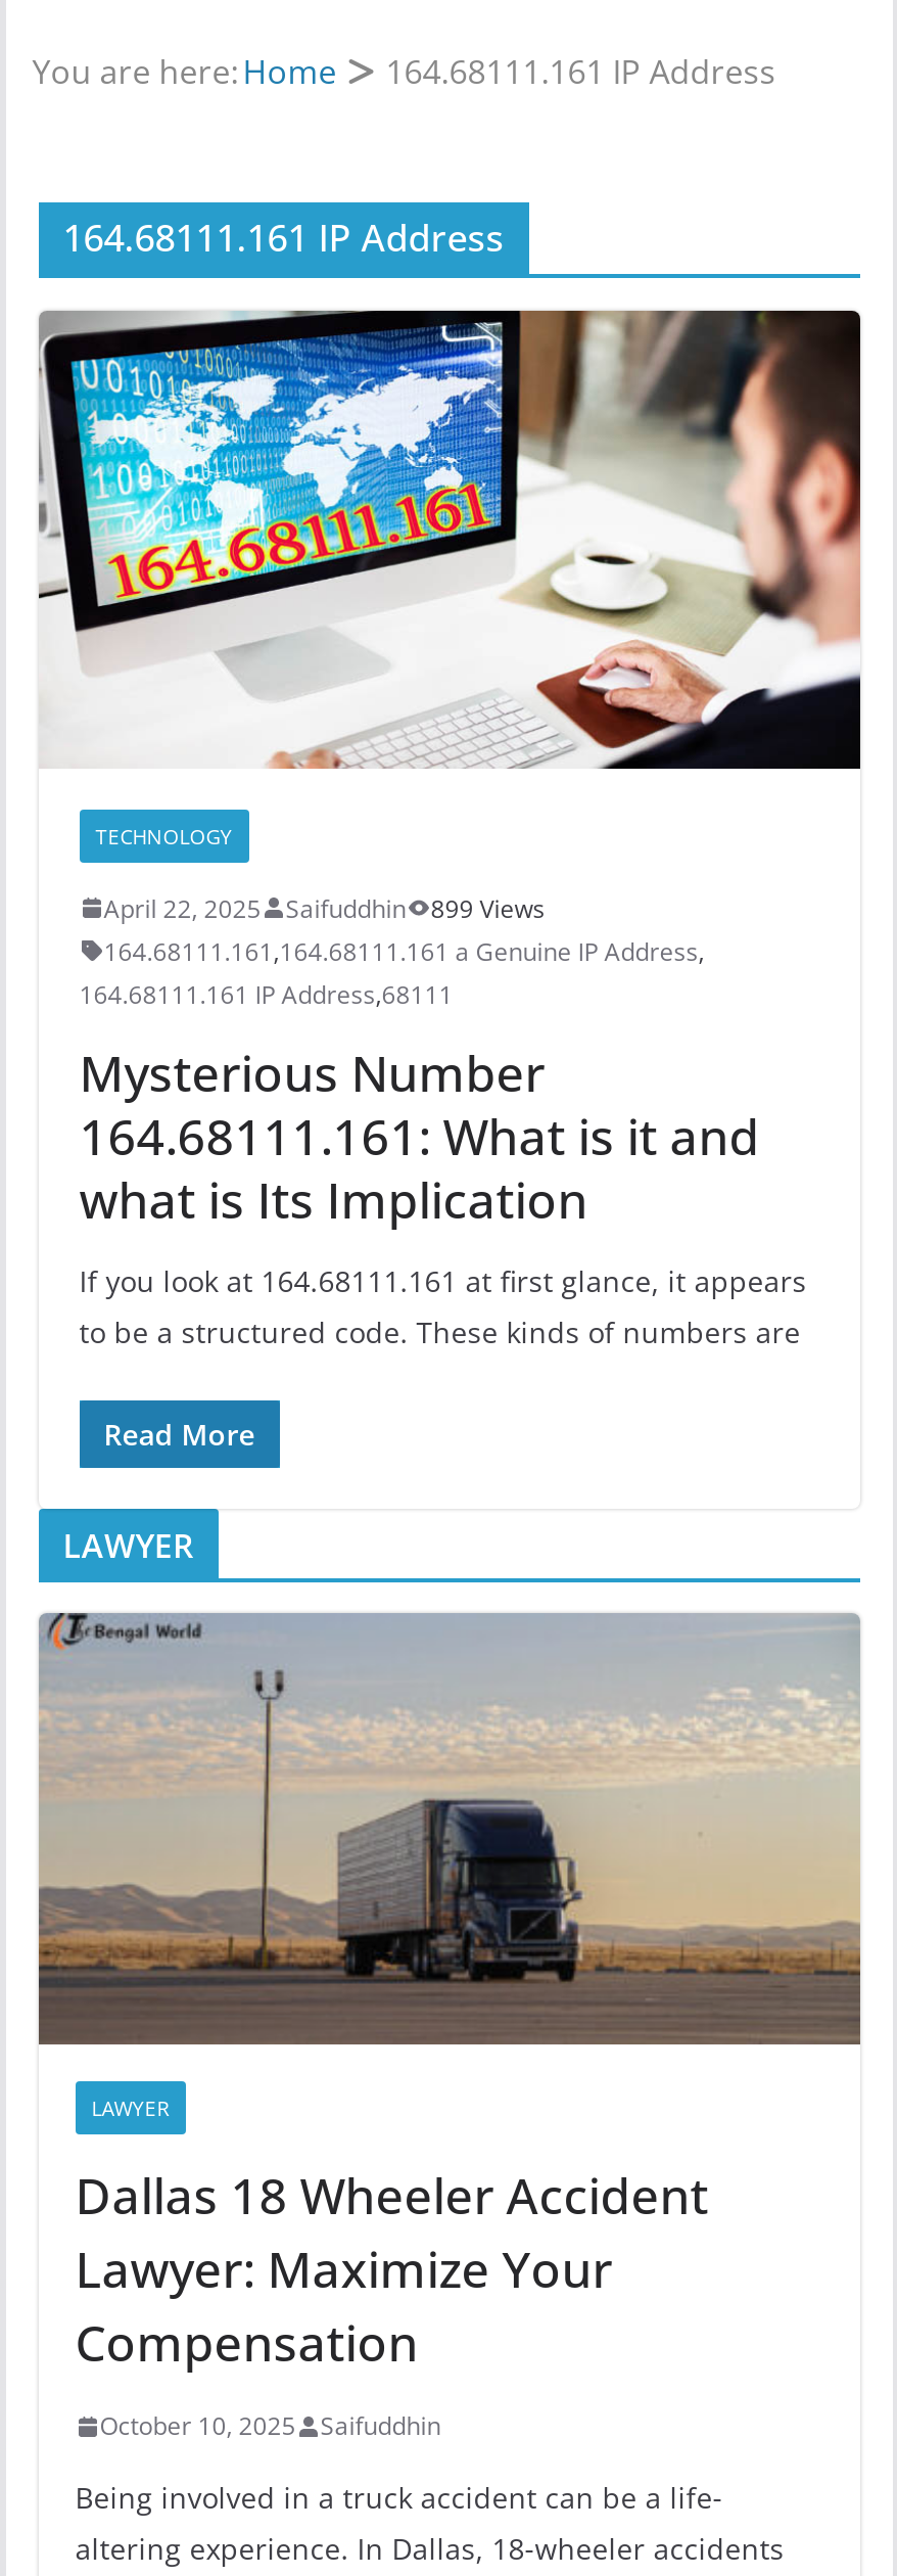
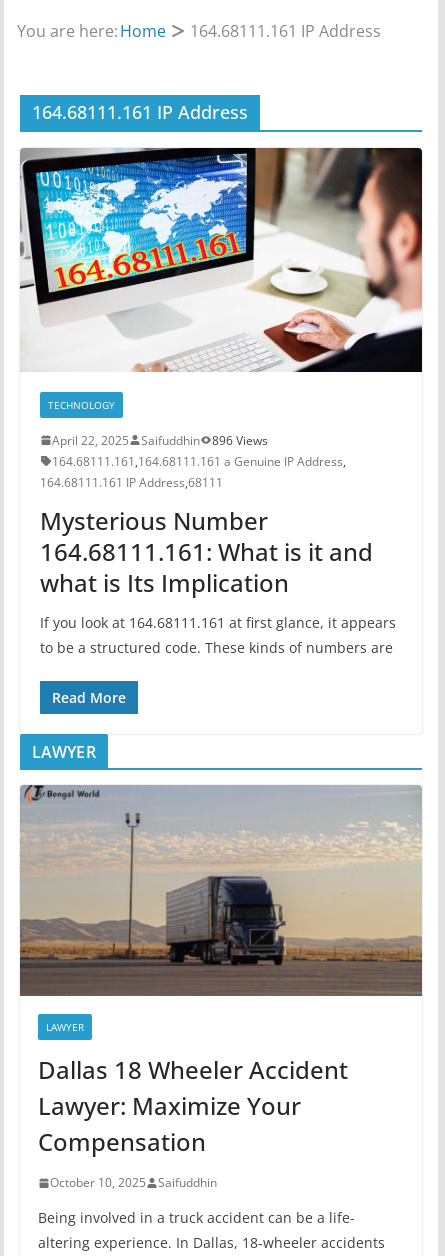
- April 22, 2025 Saifuddhin 899 Views
+ April 22, 2025 Saifuddhin 896 Views
